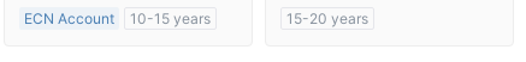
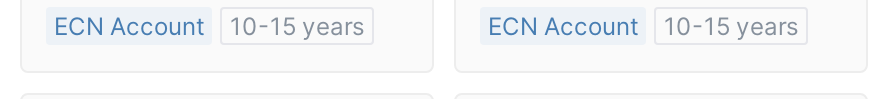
- 15-20 years
+ ECN Account
+ 10-15 years
